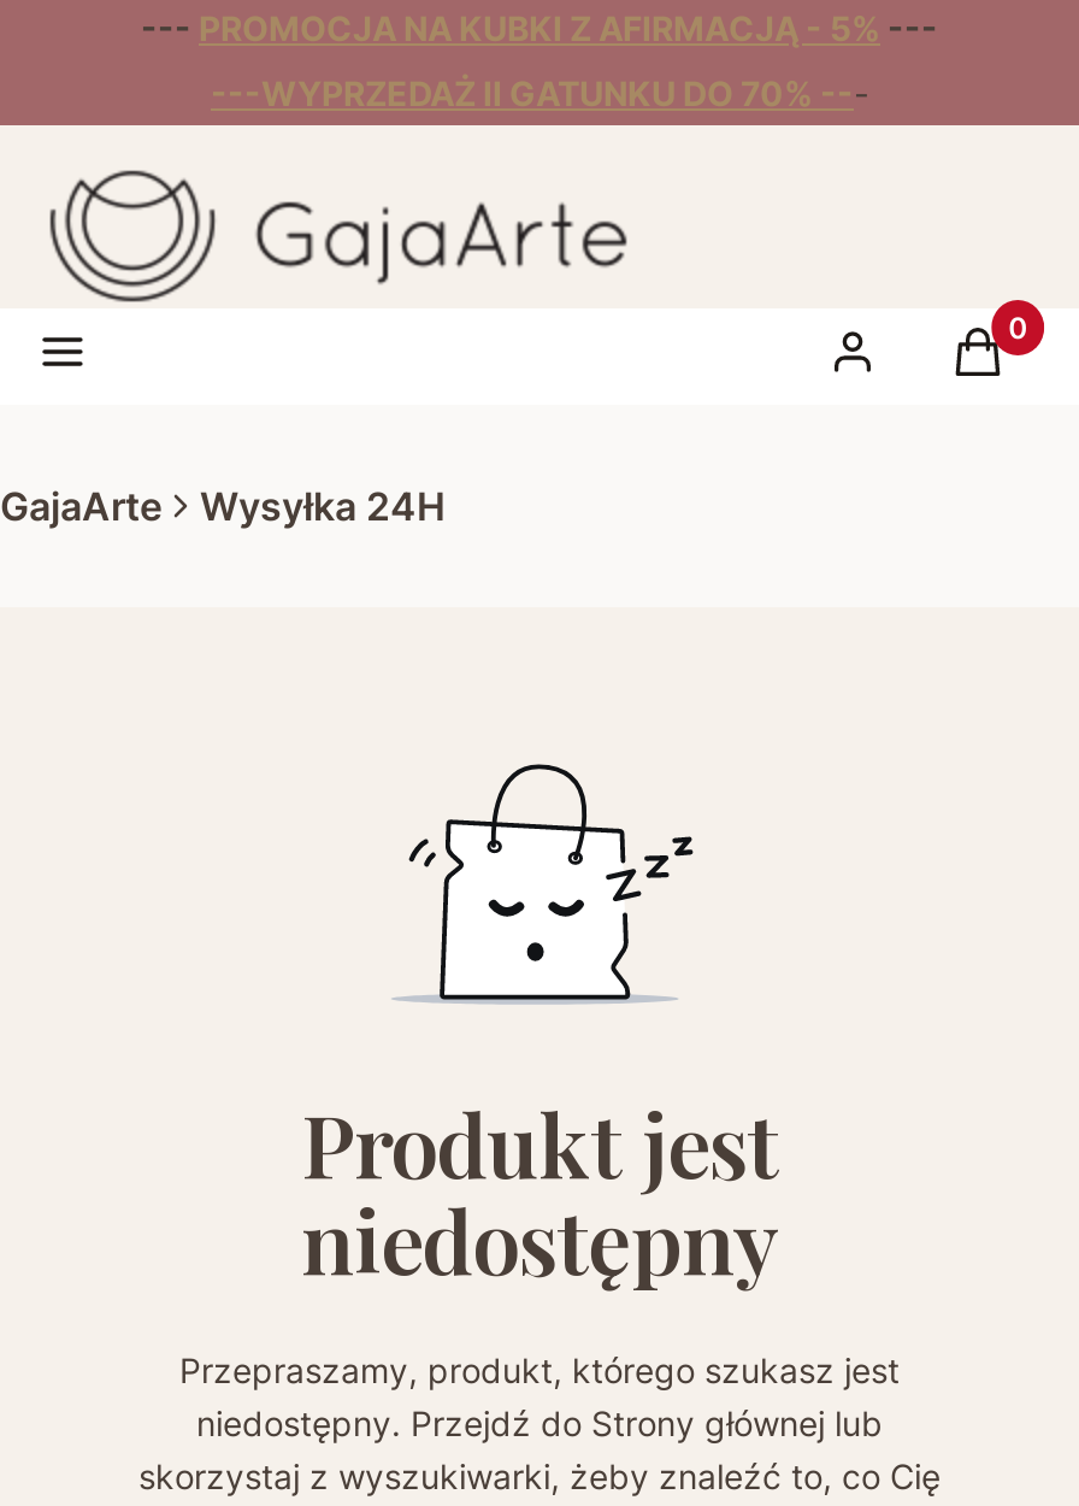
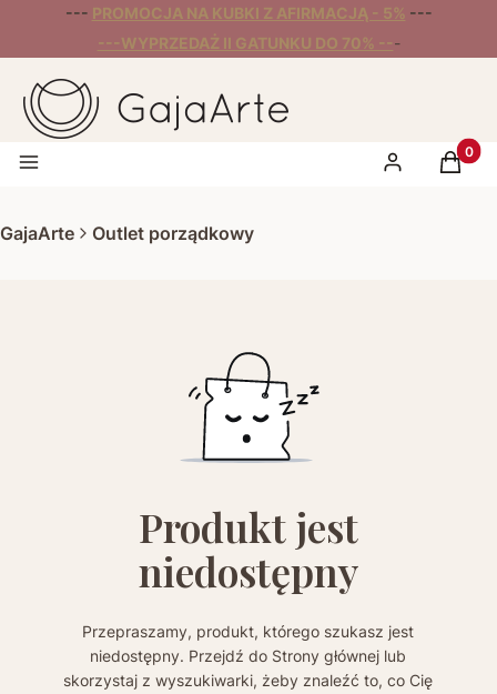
- Wysyłka 24H
+ Outlet porządkowy
